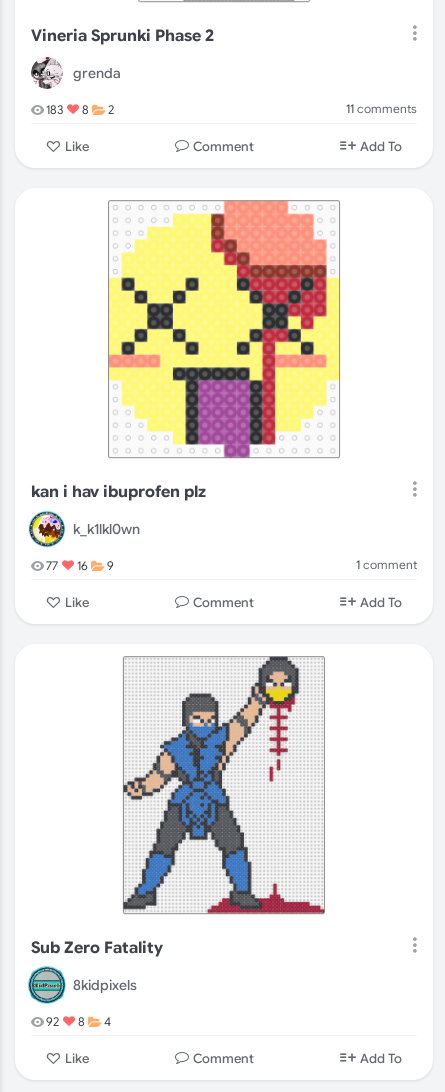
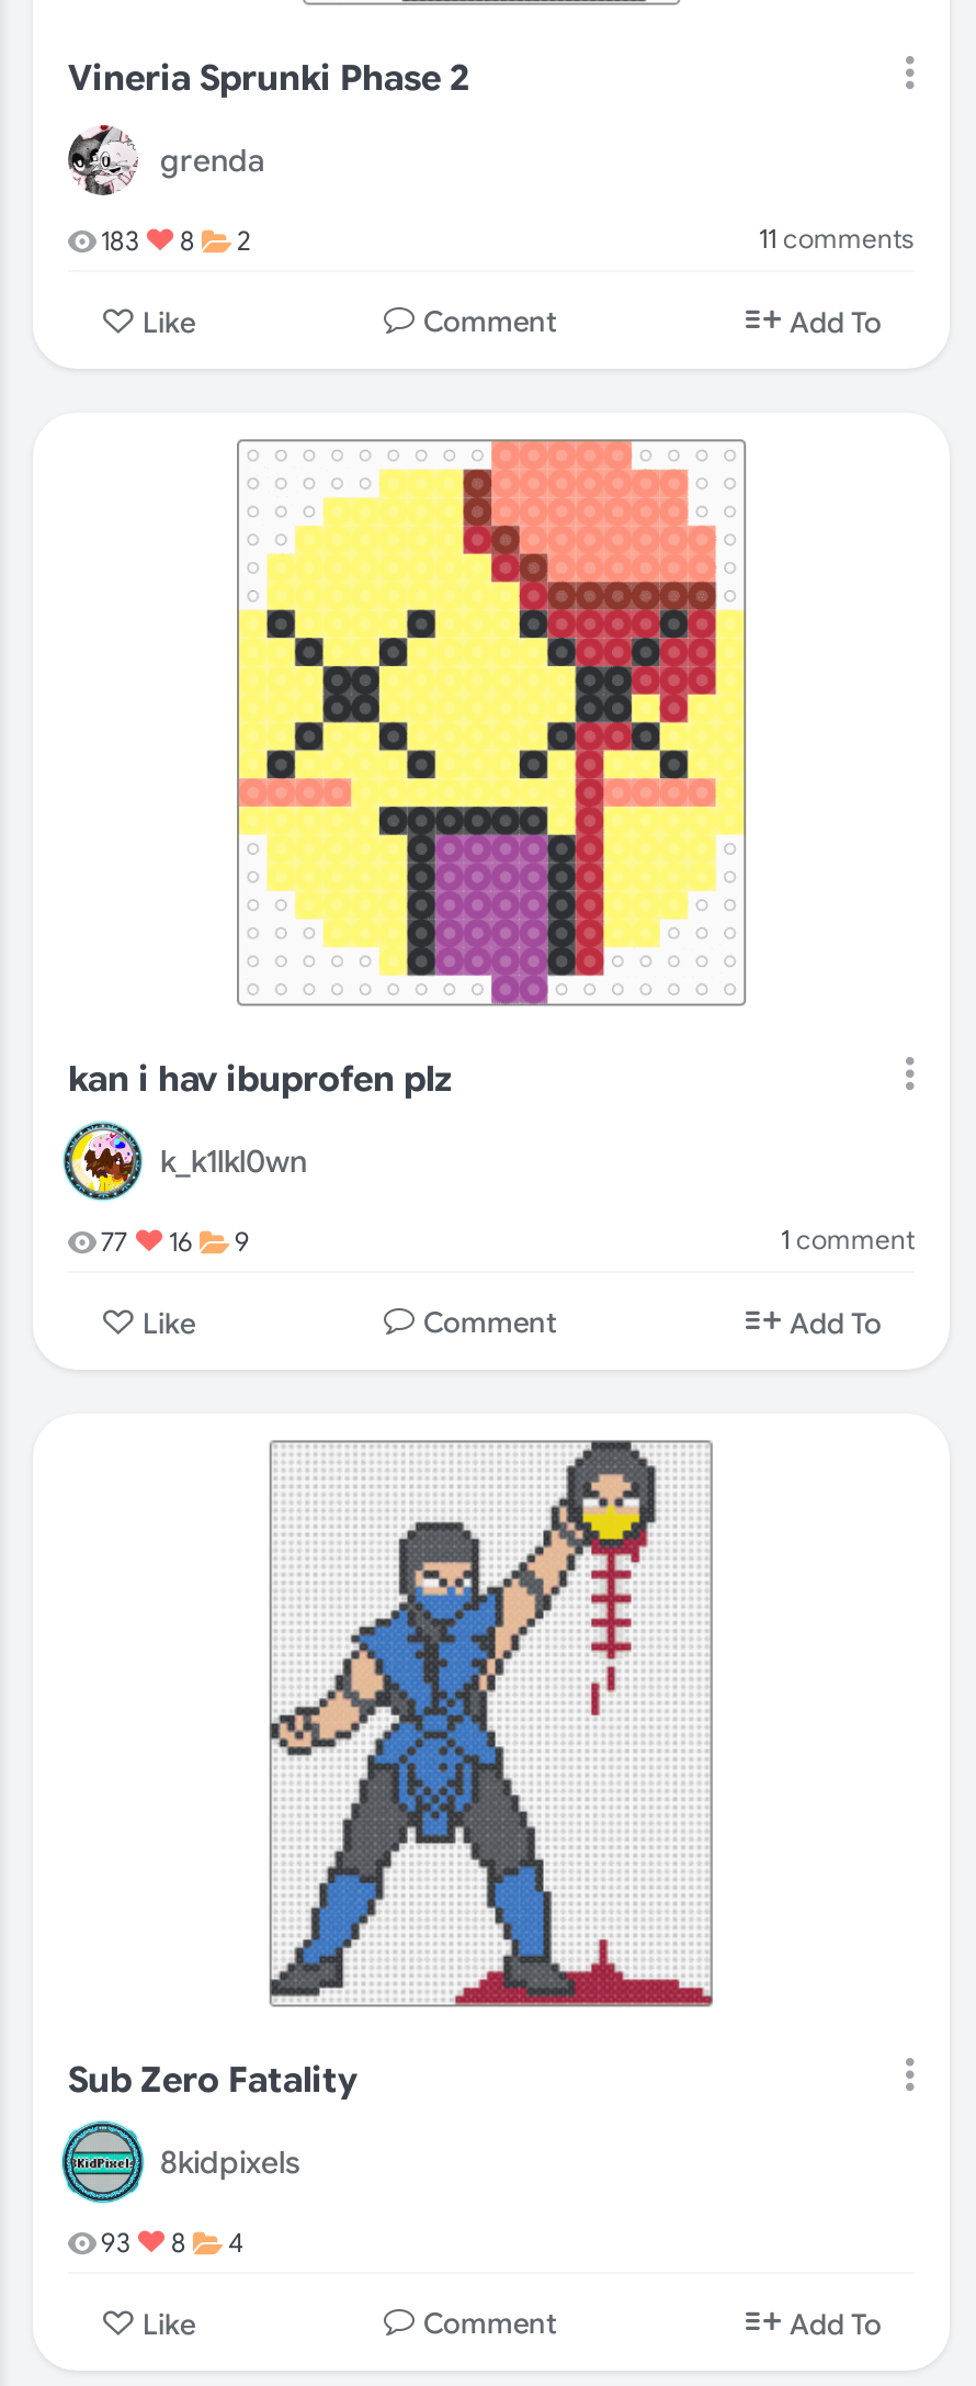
- 92 8 4
+ 93 8 4
